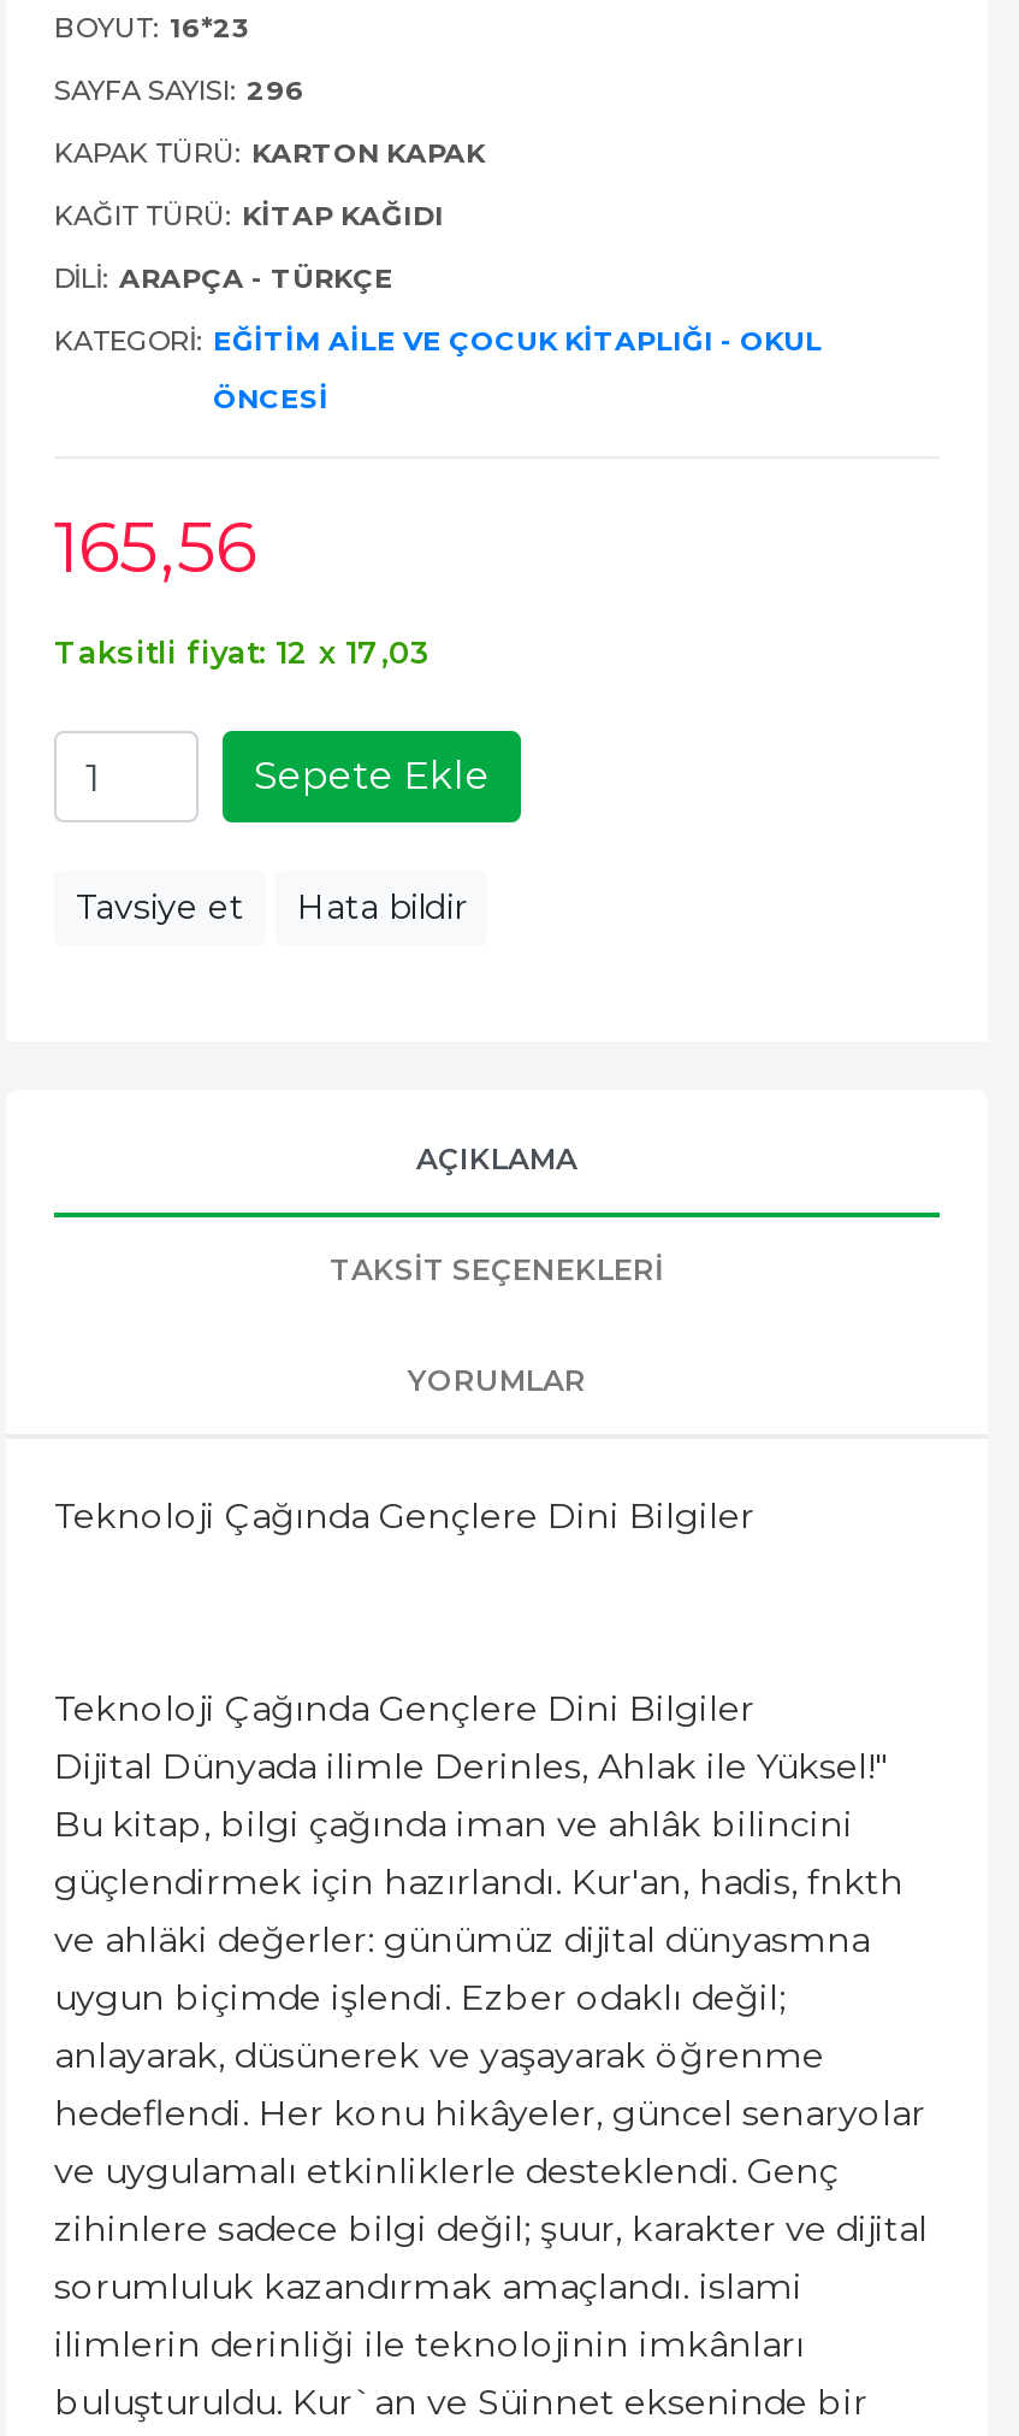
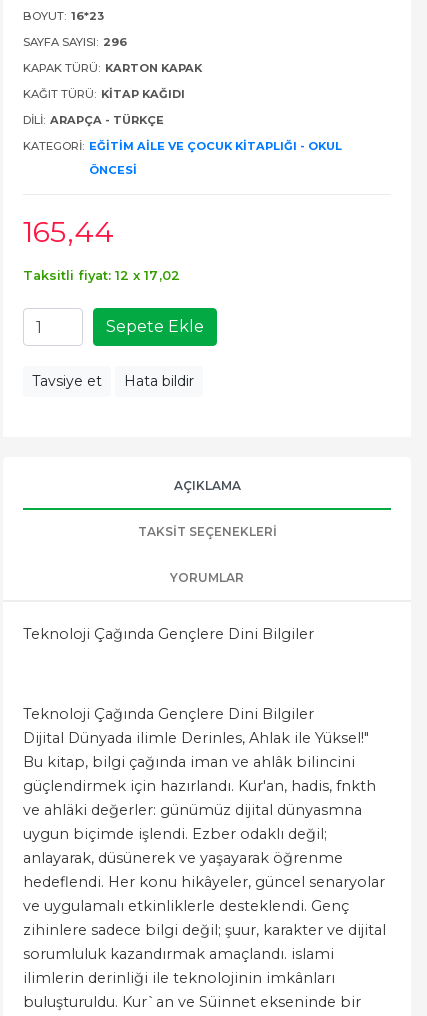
- 165,56
+ 165,44

- Taksitli fiyat: 12 x 17,03
+ Taksitli fiyat: 12 x 17,02
